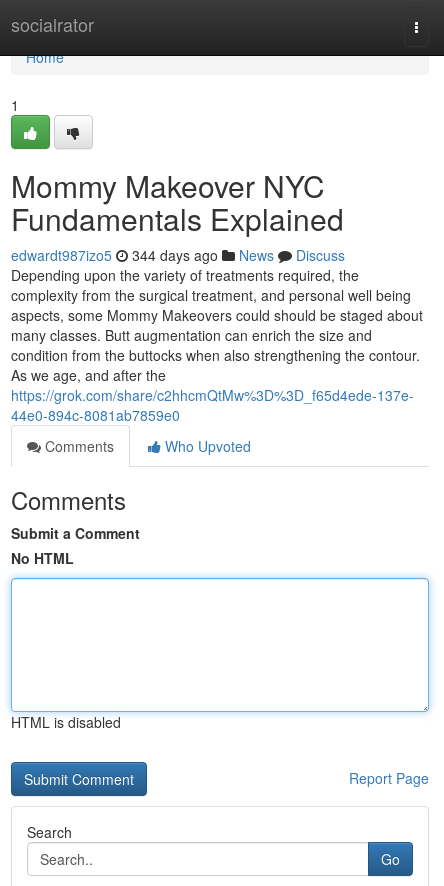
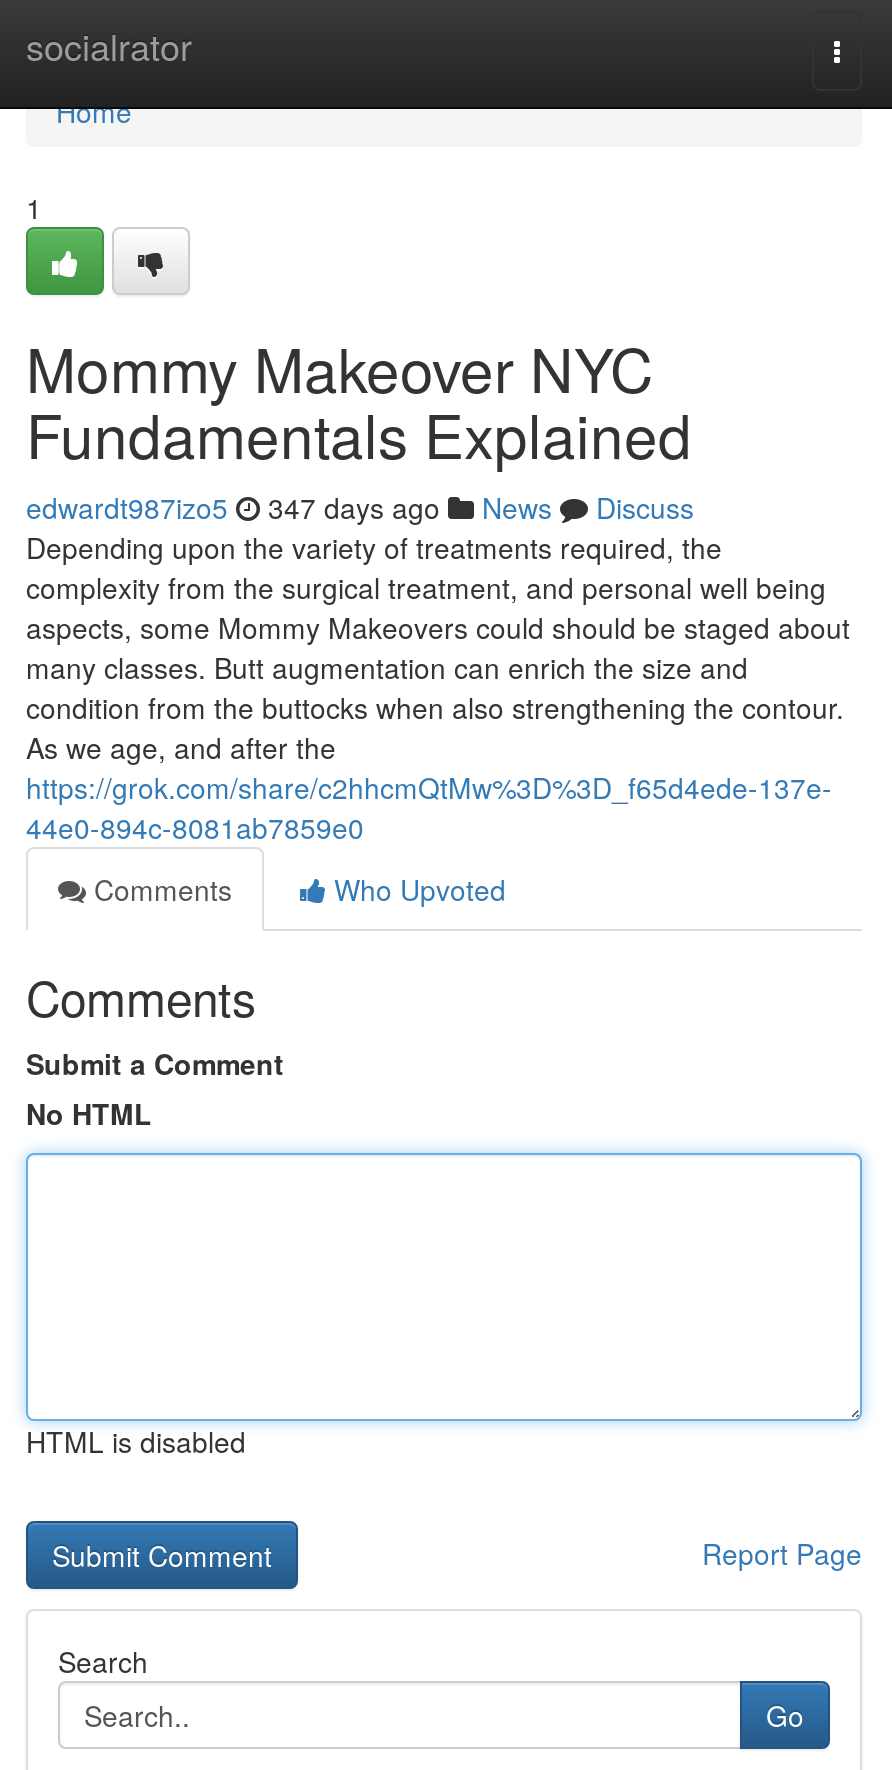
- edwardt987izo5 344 days ago News Discuss
+ edwardt987izo5 347 days ago News Discuss
